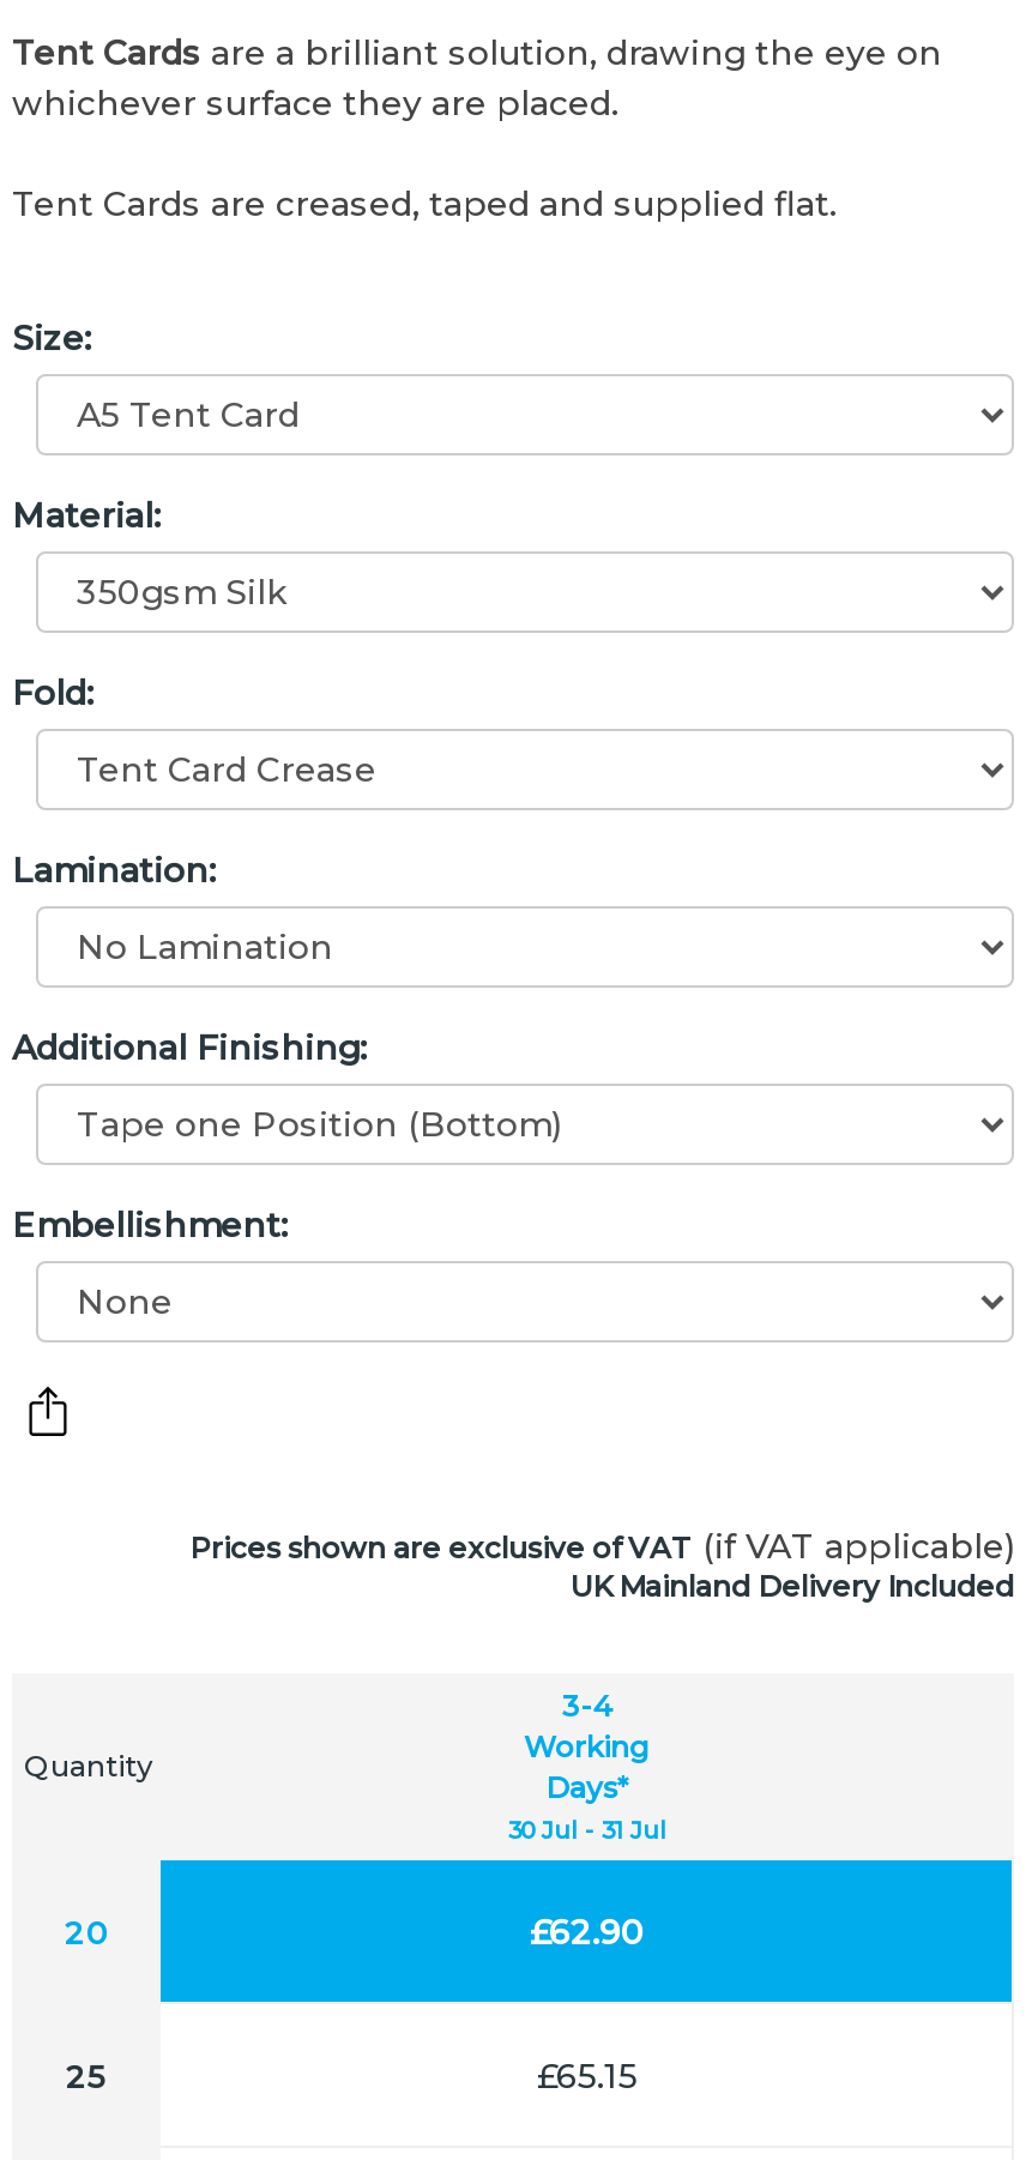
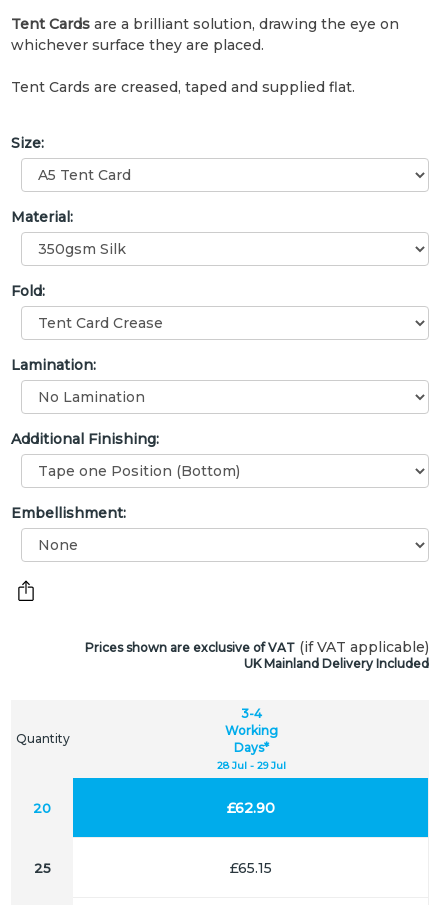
- 30 Jul - 31 Jul
+ 28 Jul - 29 Jul
